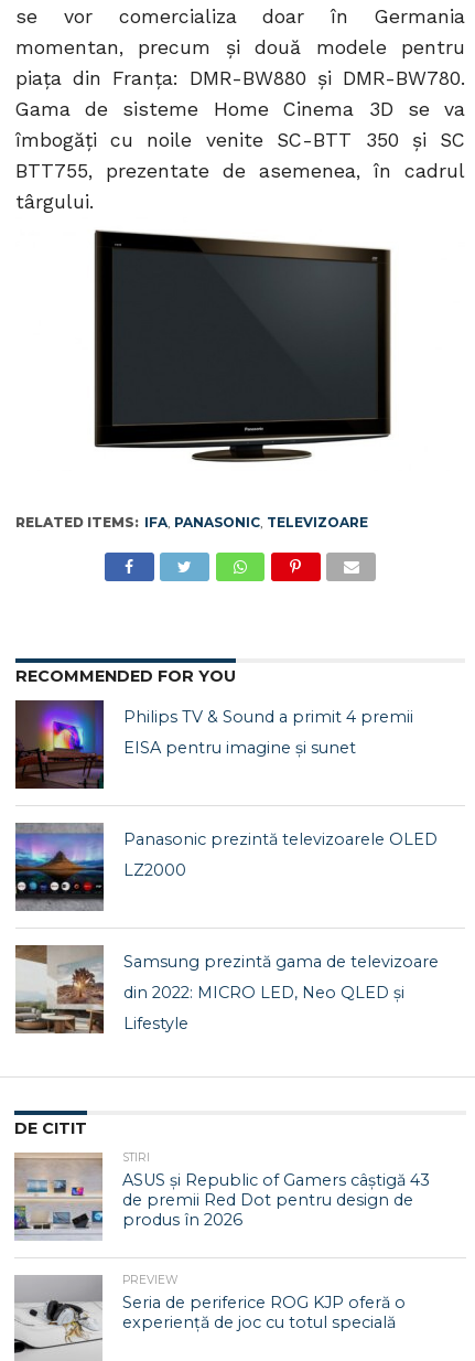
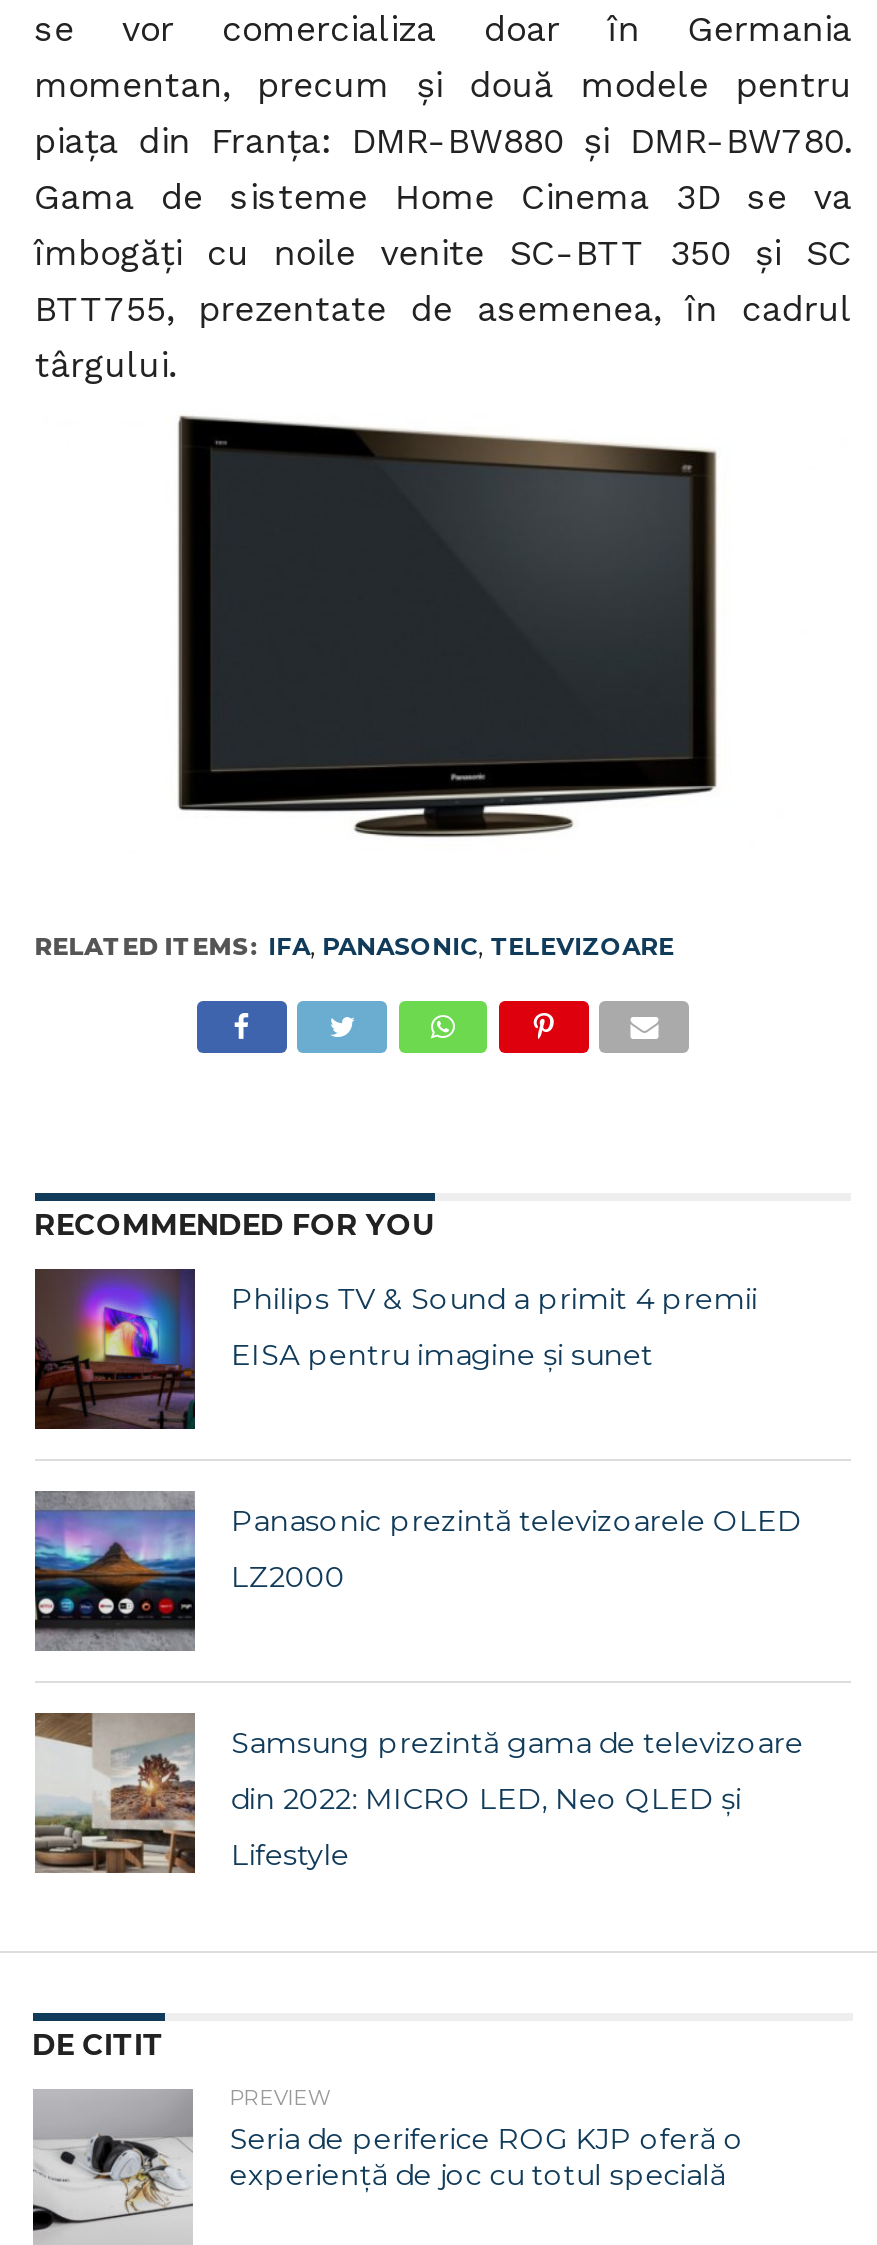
- [image]
- STIRI
- ASUS și Republic of Gamers câștigă 43
- de premii Red Dot pentru design de
- produs în 2026
